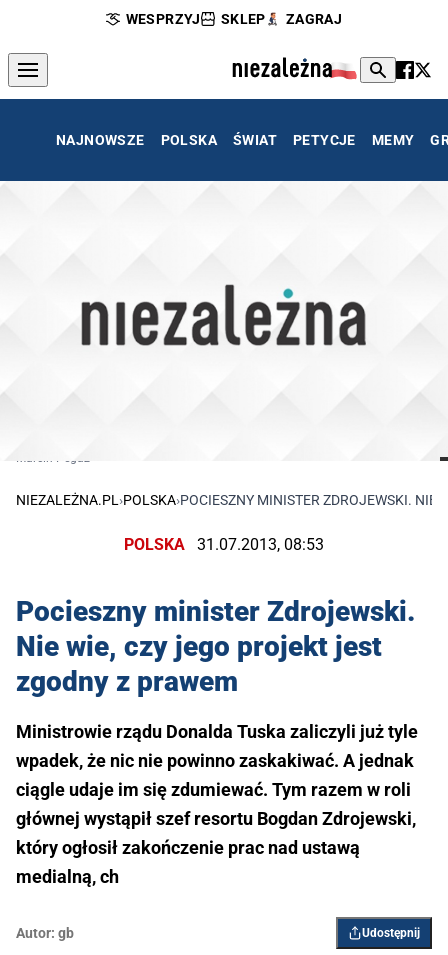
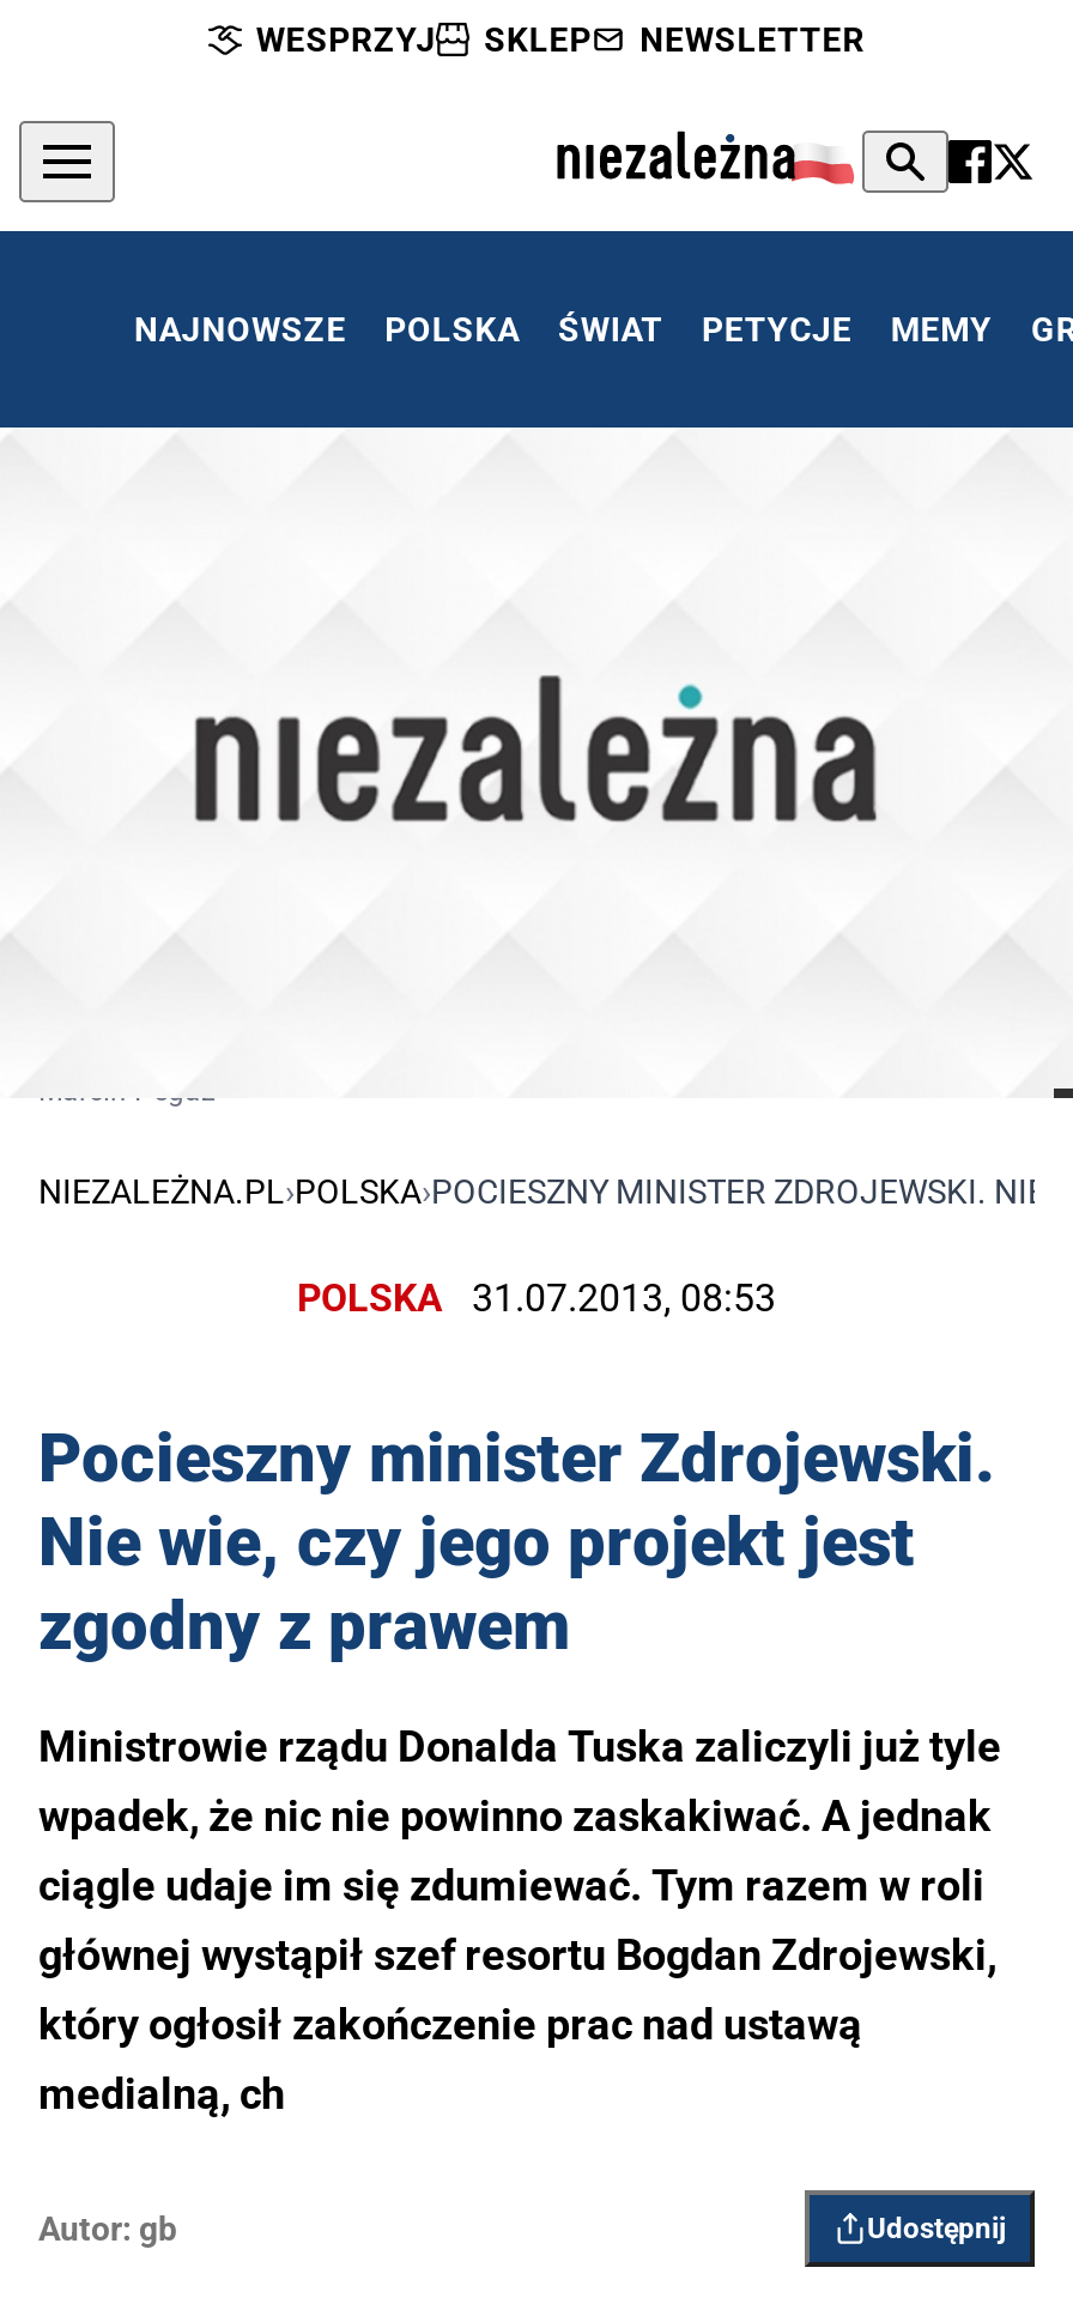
- ZAGRAJ
+ NEWSLETTER
